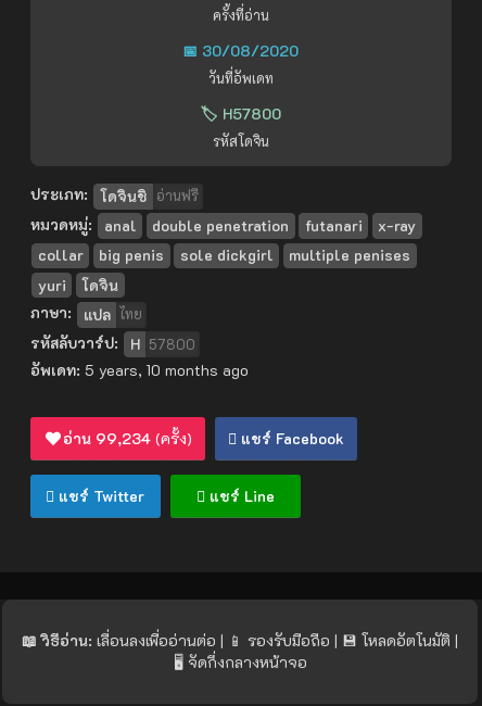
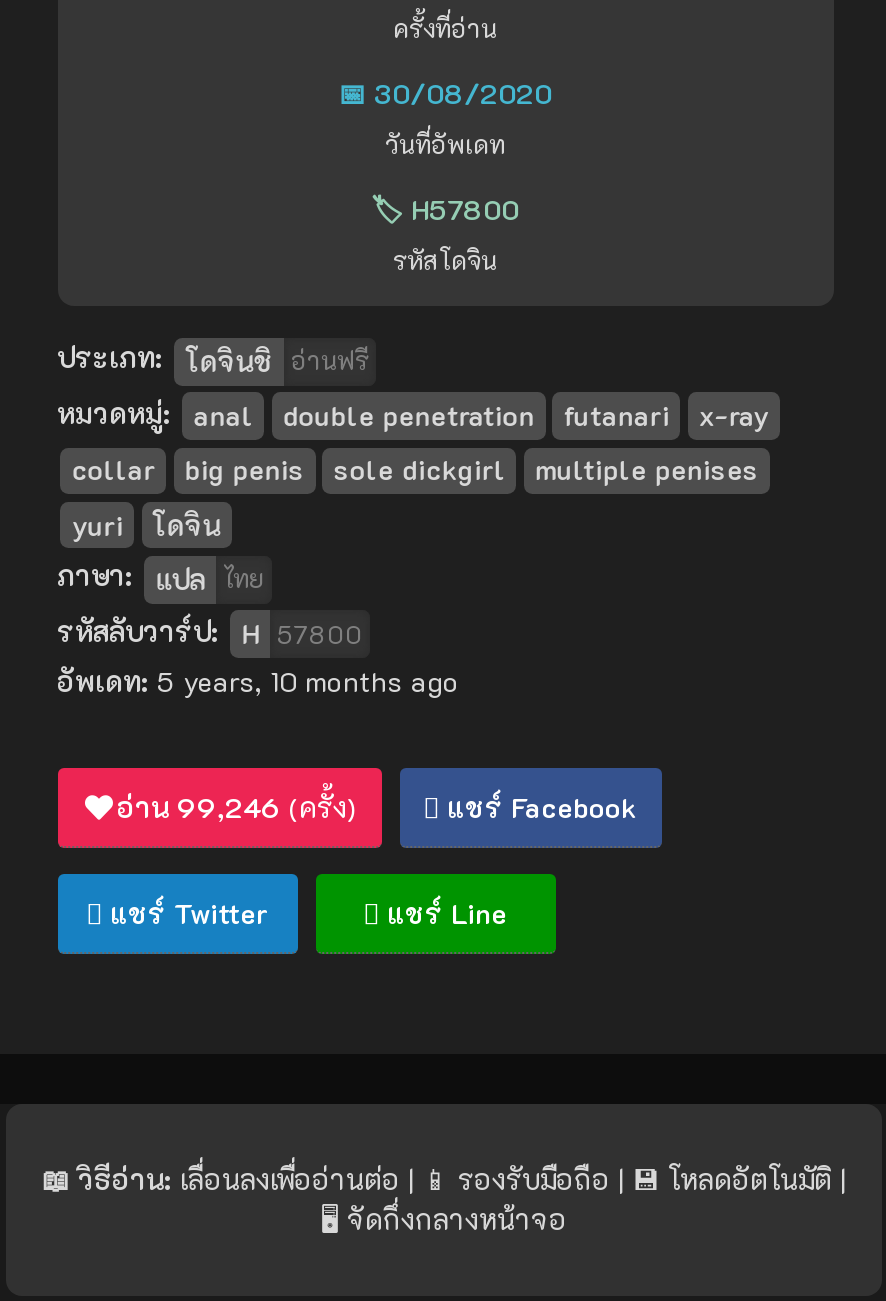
- อ่าน99,234 (ครั้ง)
+ อ่าน99,246 (ครั้ง)
